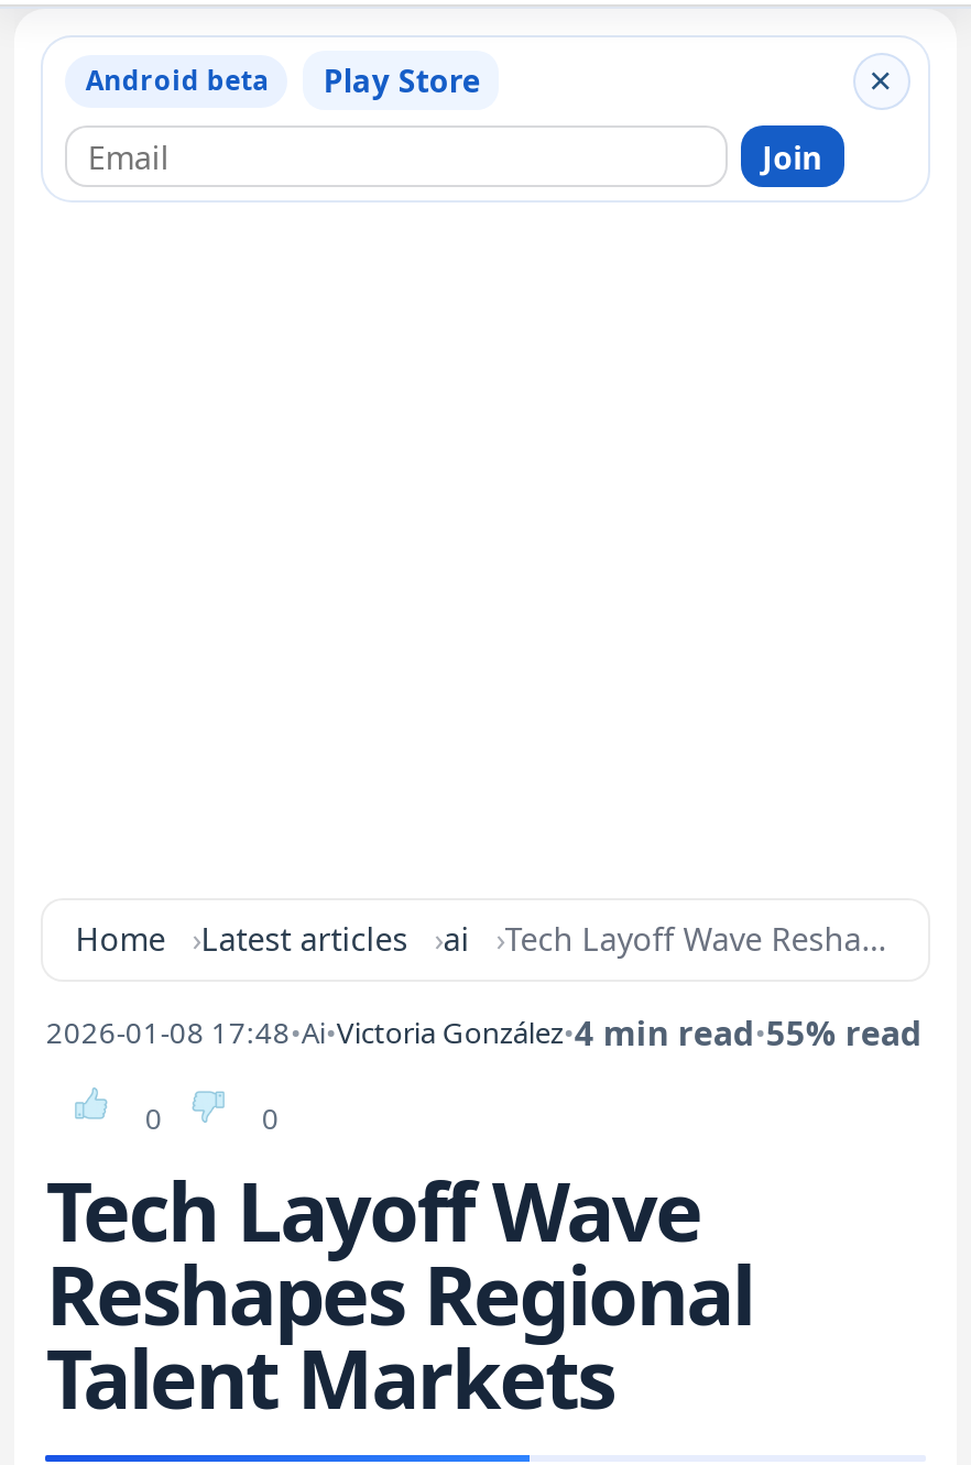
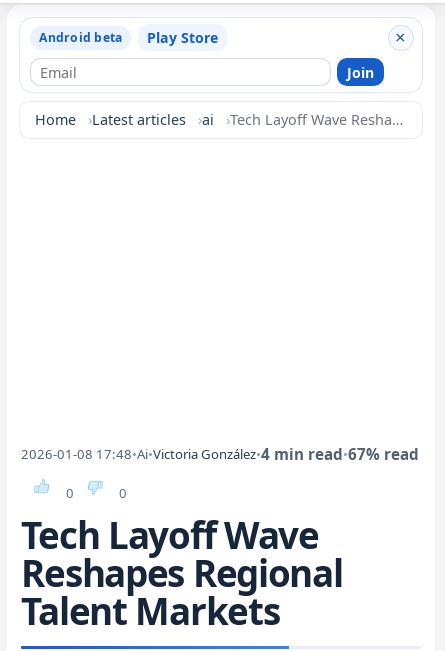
moved up: Home | Latest articles | ai

- 2026-01-08 17:48•Ai•Victoria González•4 min read•55% read
+ 2026-01-08 17:48•Ai•Victoria González•4 min read•67% read
